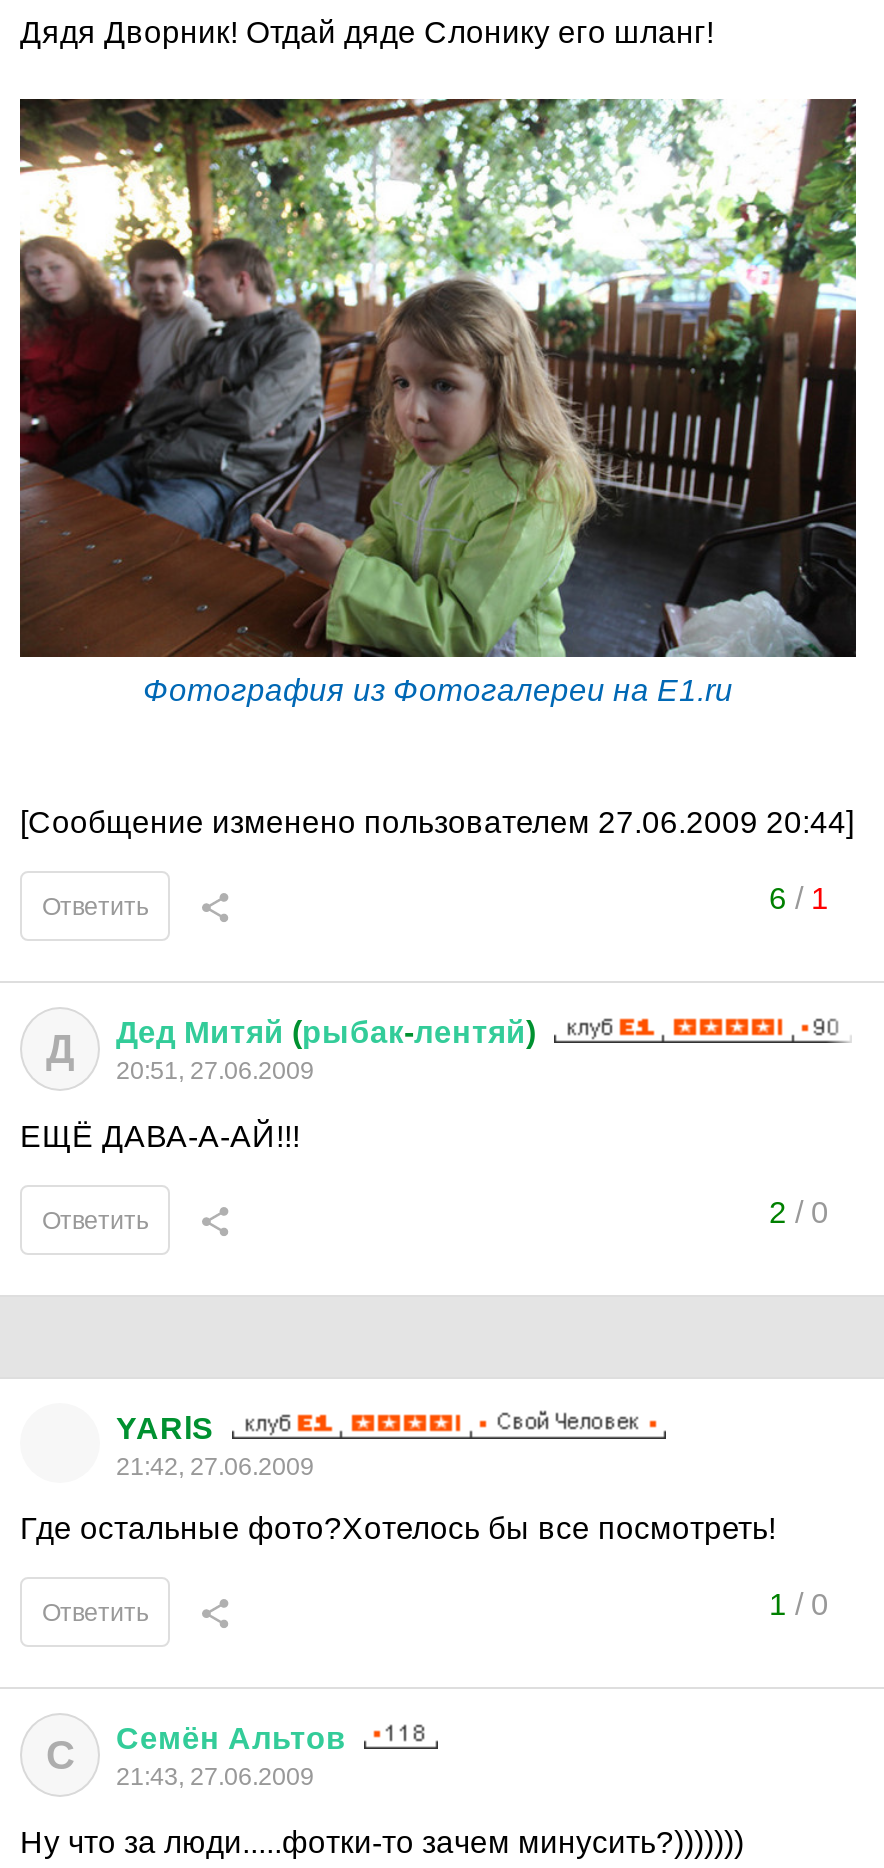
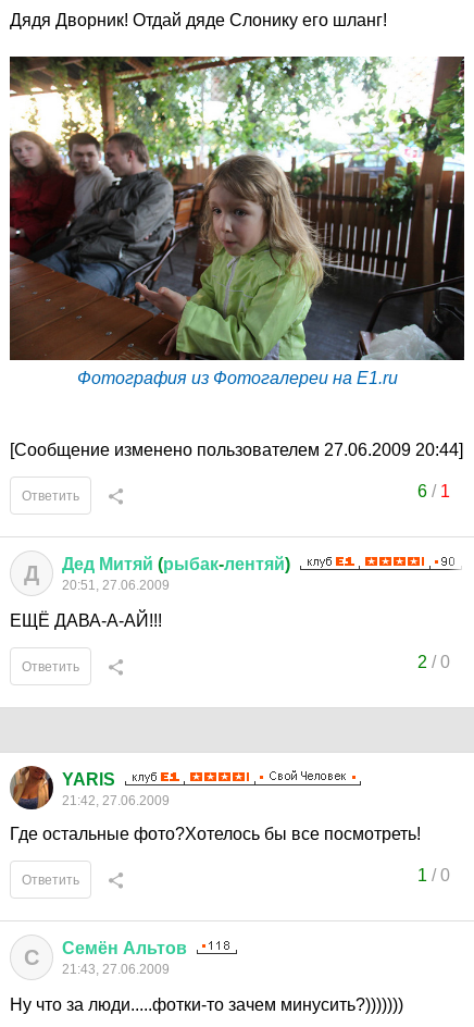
+ [image]
